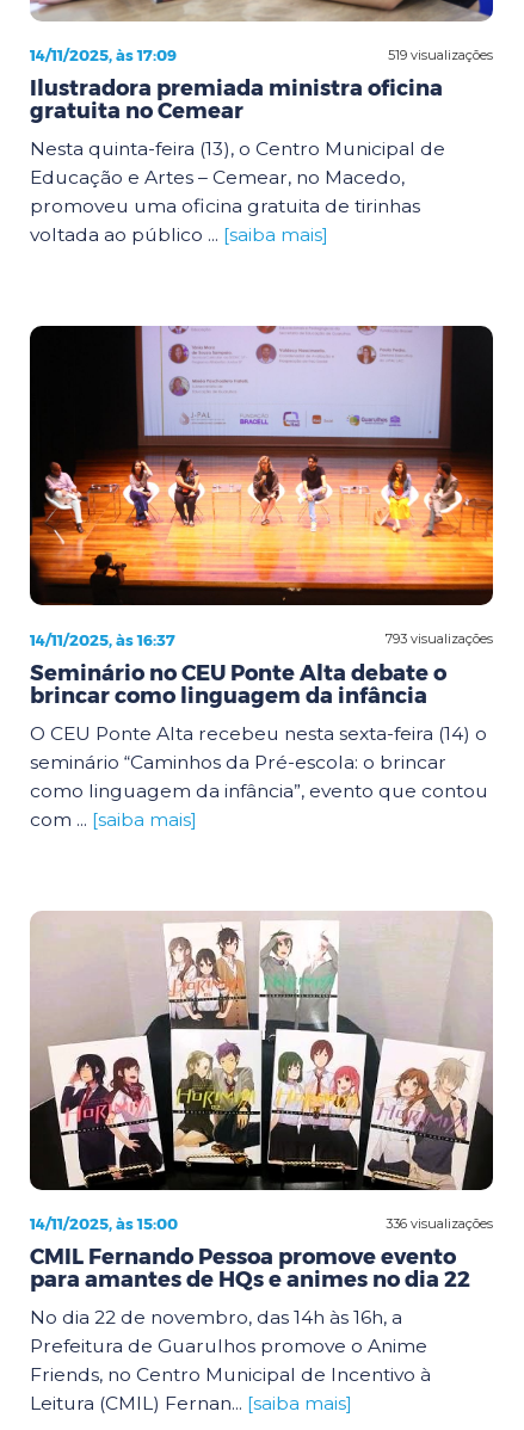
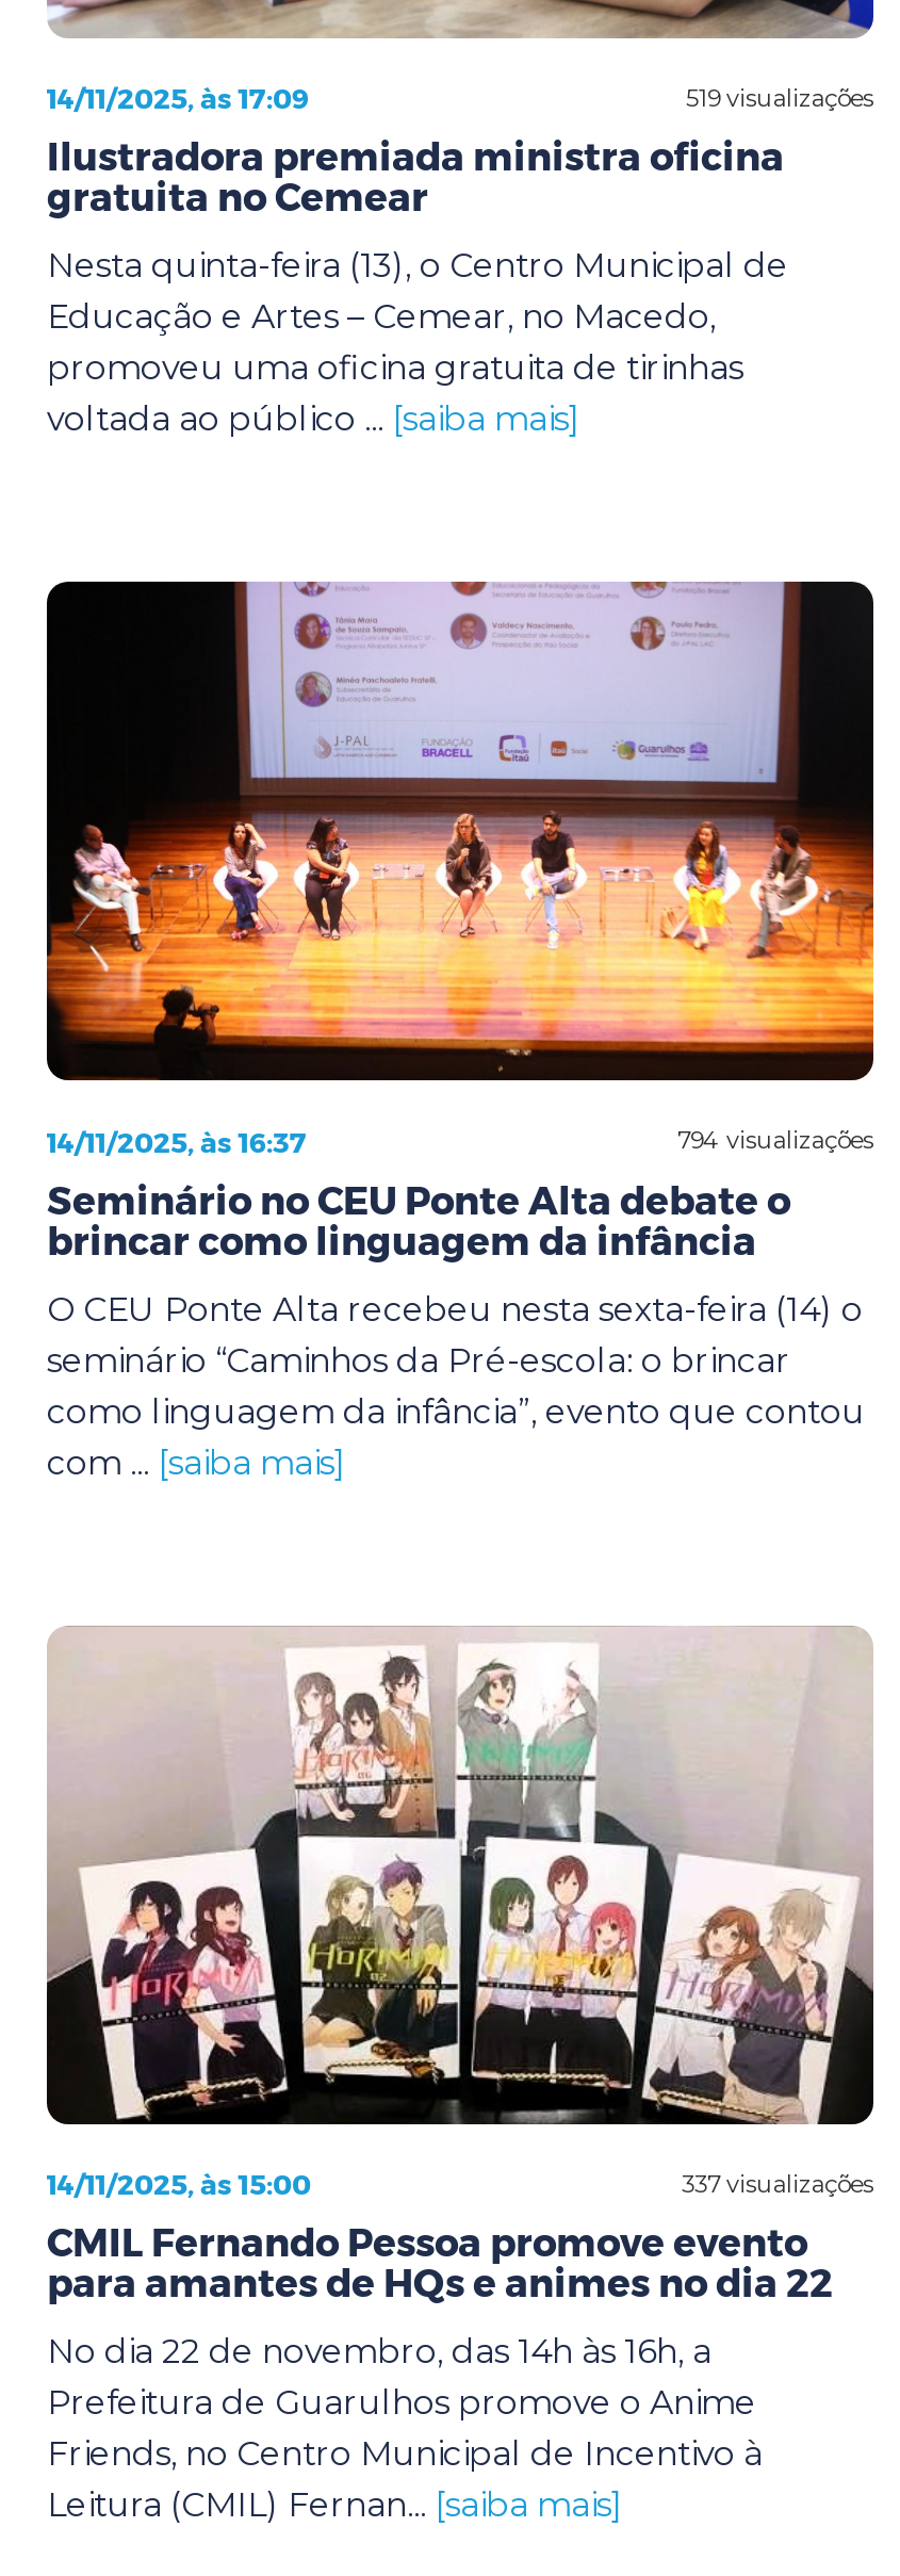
- 793 visualizações
+ 794 visualizações

- 336 visualizações
+ 337 visualizações
